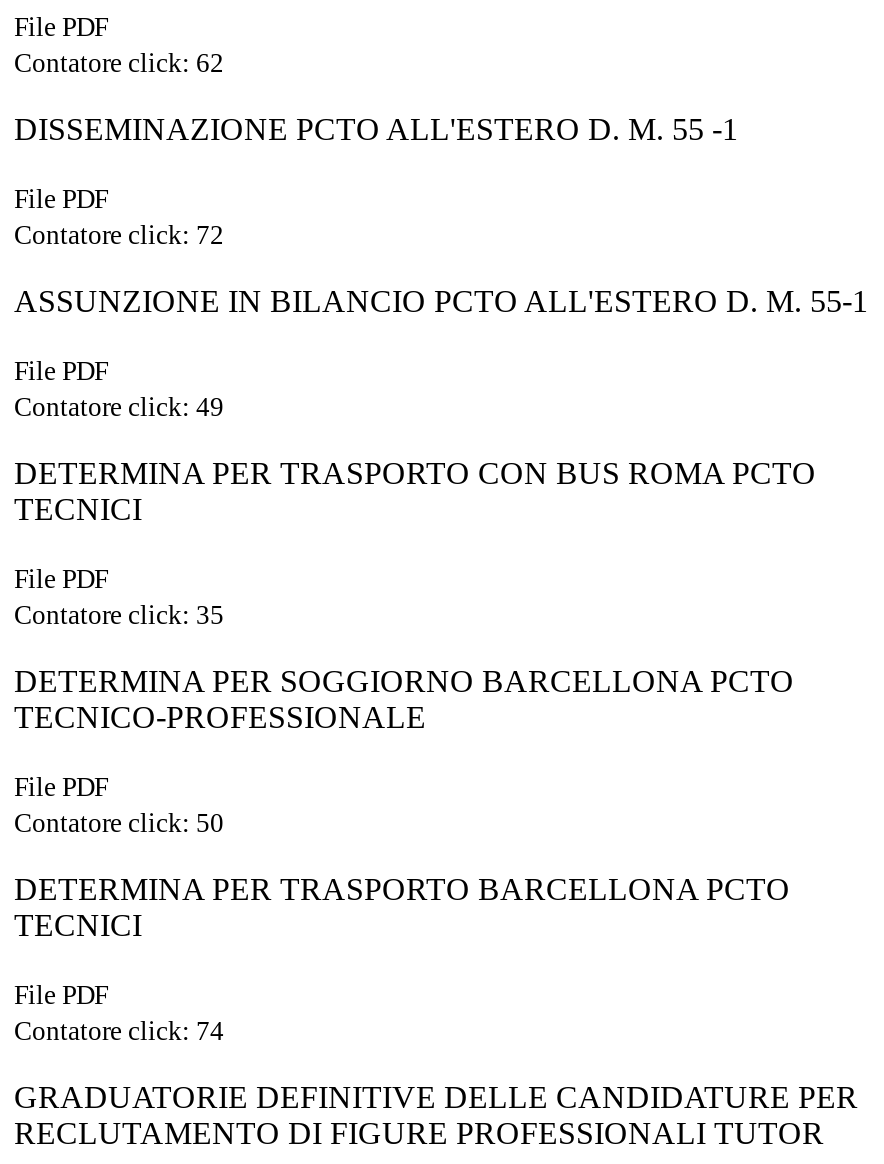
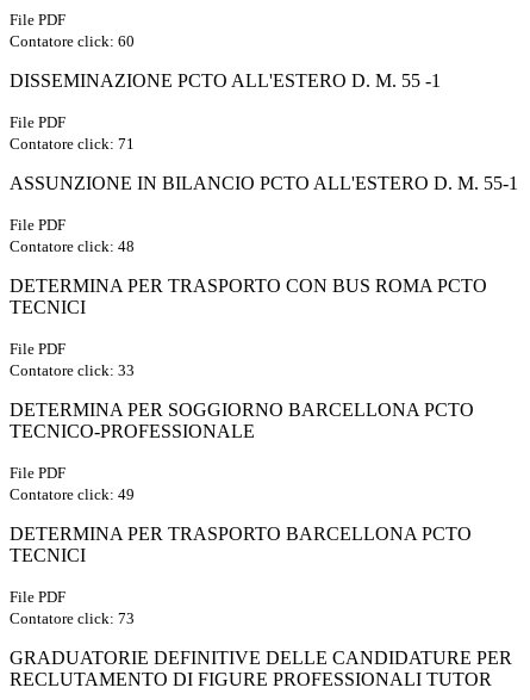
- Contatore click: 62
+ Contatore click: 60

- Contatore click: 72
+ Contatore click: 71

moved down: Contatore click: 49

+ Contatore click: 48

- Contatore click: 35
+ Contatore click: 33

- Contatore click: 50

- Contatore click: 74
+ Contatore click: 73
